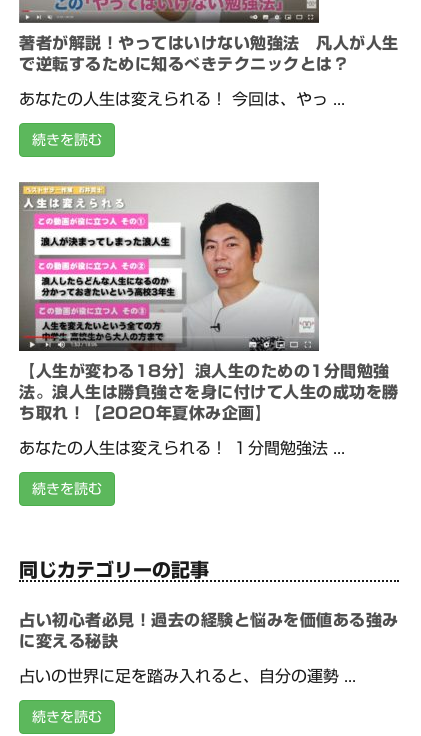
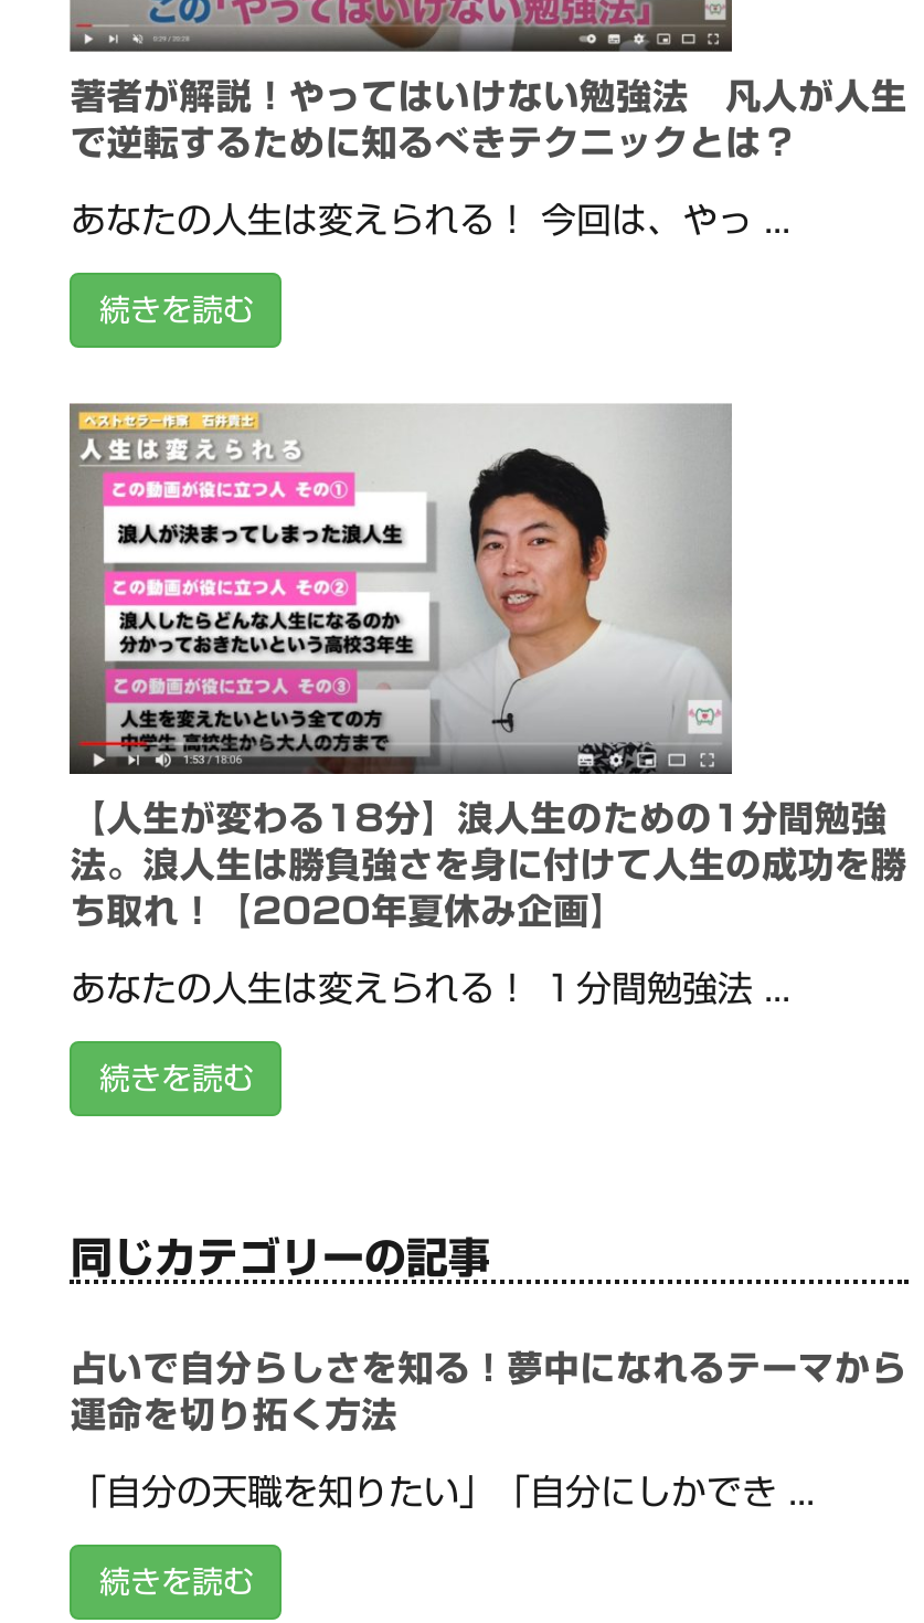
- 占い初心者必見！過去の経験と悩みを価値ある強み
- に変える秘訣
+ 占いで自分らしさを知る！夢中になれるテーマから
+ 運命を切り拓く方法

- 占いの世界に足を踏み入れると、自分の運勢 ...
+ 「自分の天職を知りたい」「自分にしかでき ...
